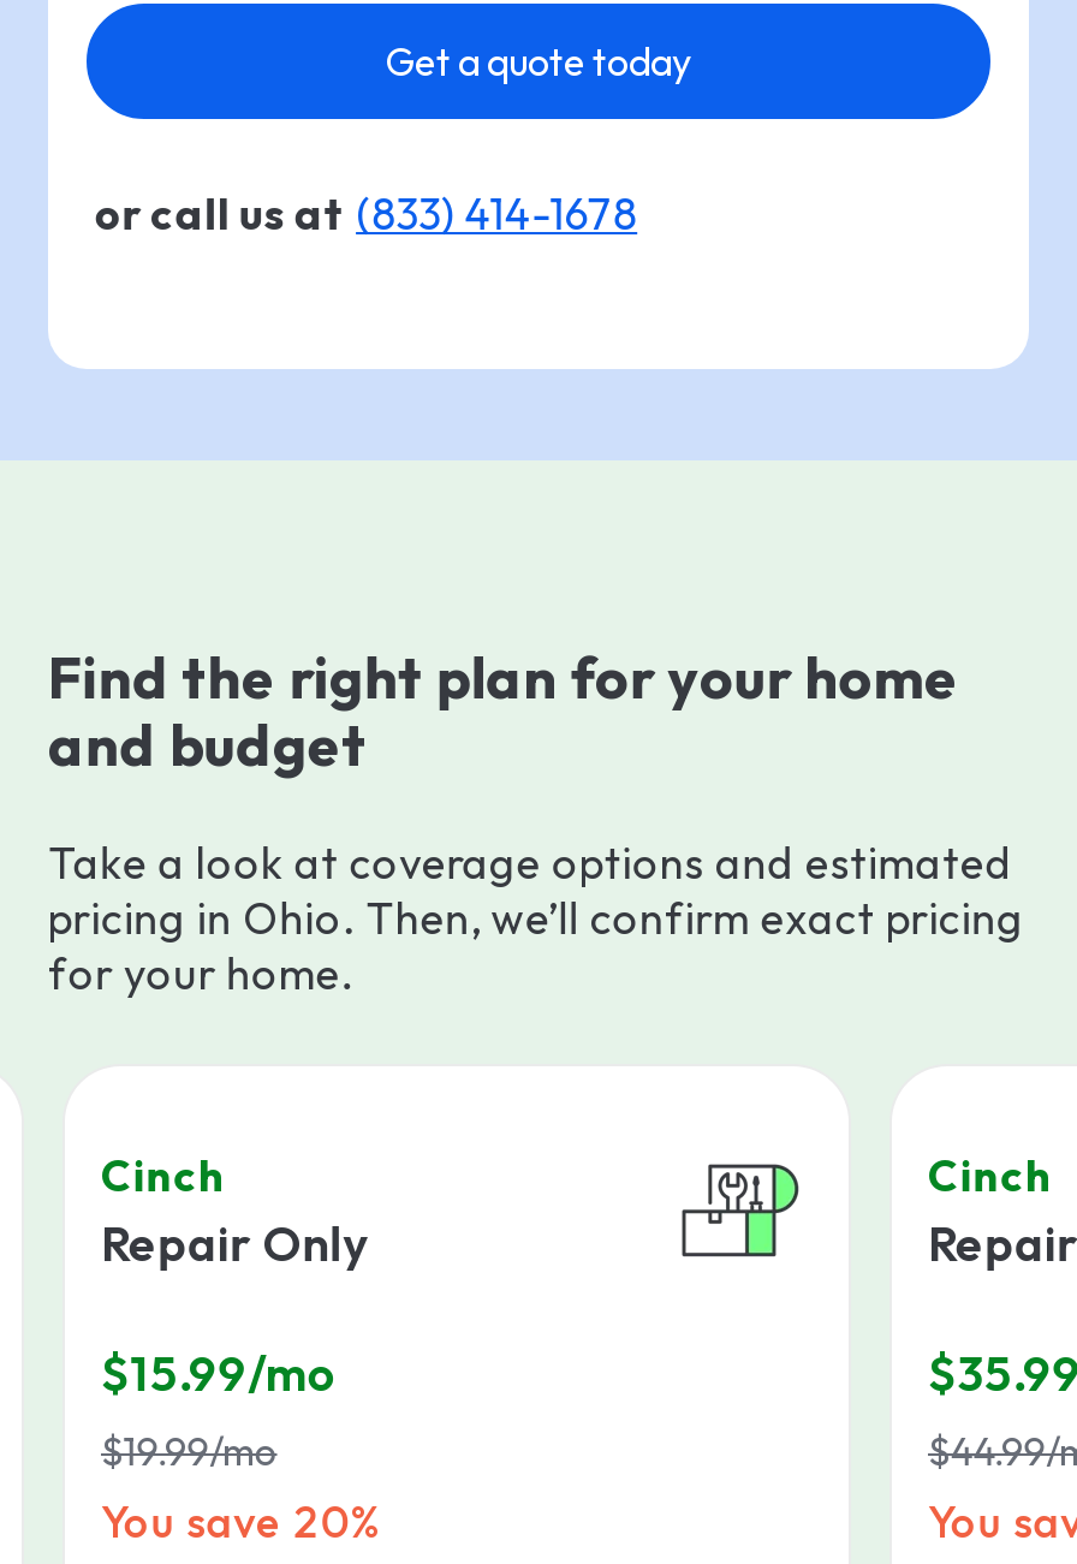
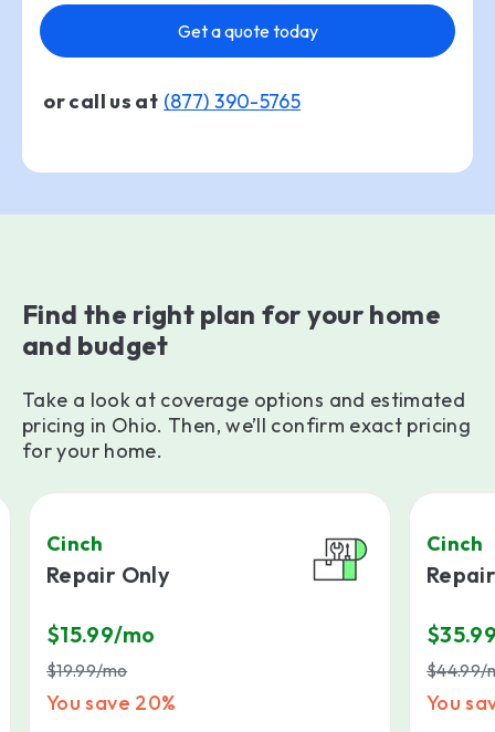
- or call us at (833) 414-1678
+ or call us at (877) 390-5765
